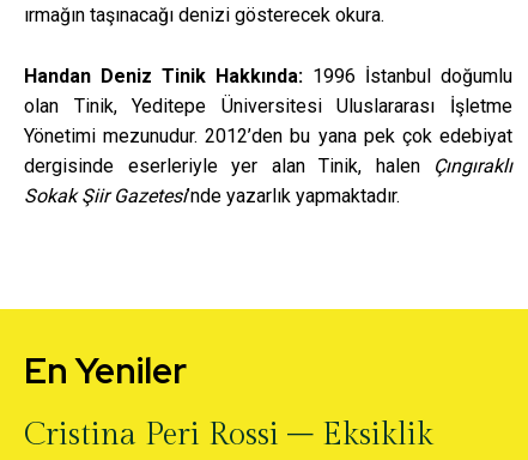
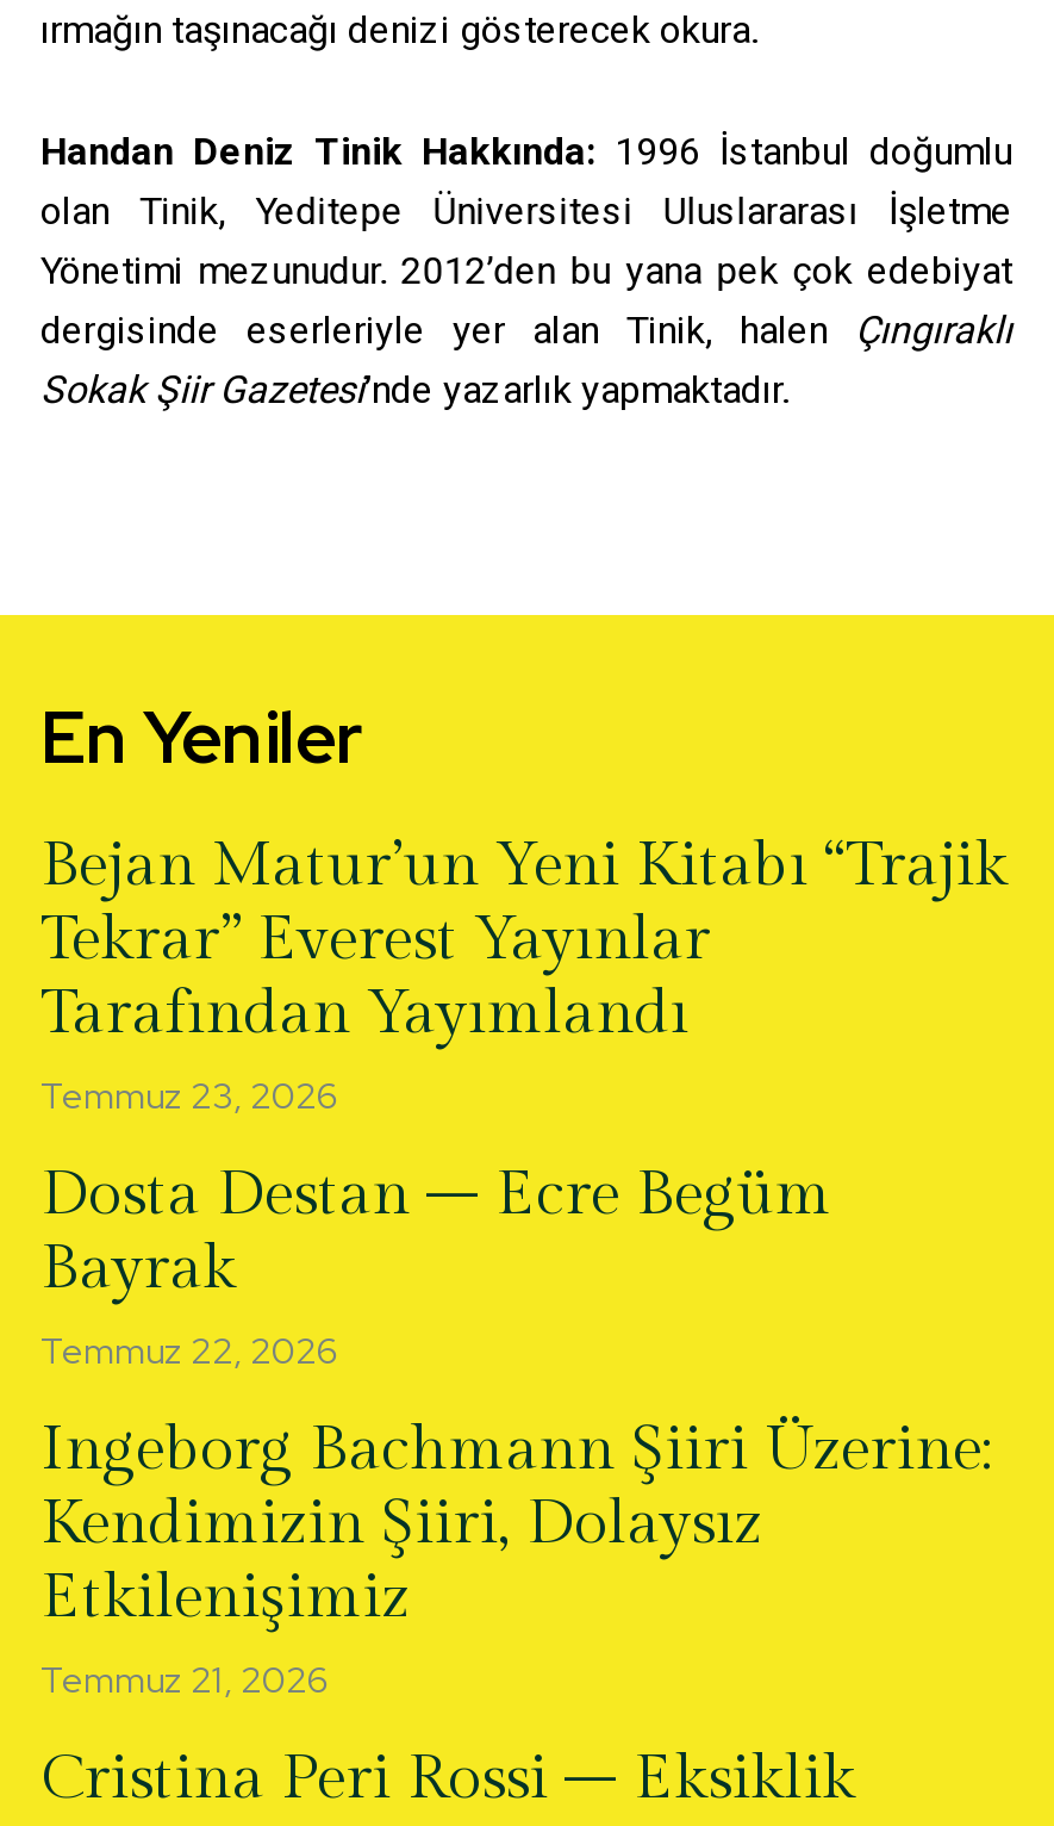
+ Bejan Matur’un Yeni Kitabı “Trajik
+ Tekrar” Everest Yayınlar
+ Tarafından Yayımlandı
+ Temmuz 23, 2026
+ Dosta Destan – Ecre Begüm
+ Bayrak
+ Temmuz 22, 2026
+ Ingeborg Bachmann Şiiri Üzerine:
+ Kendimizin Şiiri, Dolaysız
+ Etkilenişimiz
+ Temmuz 21, 2026
